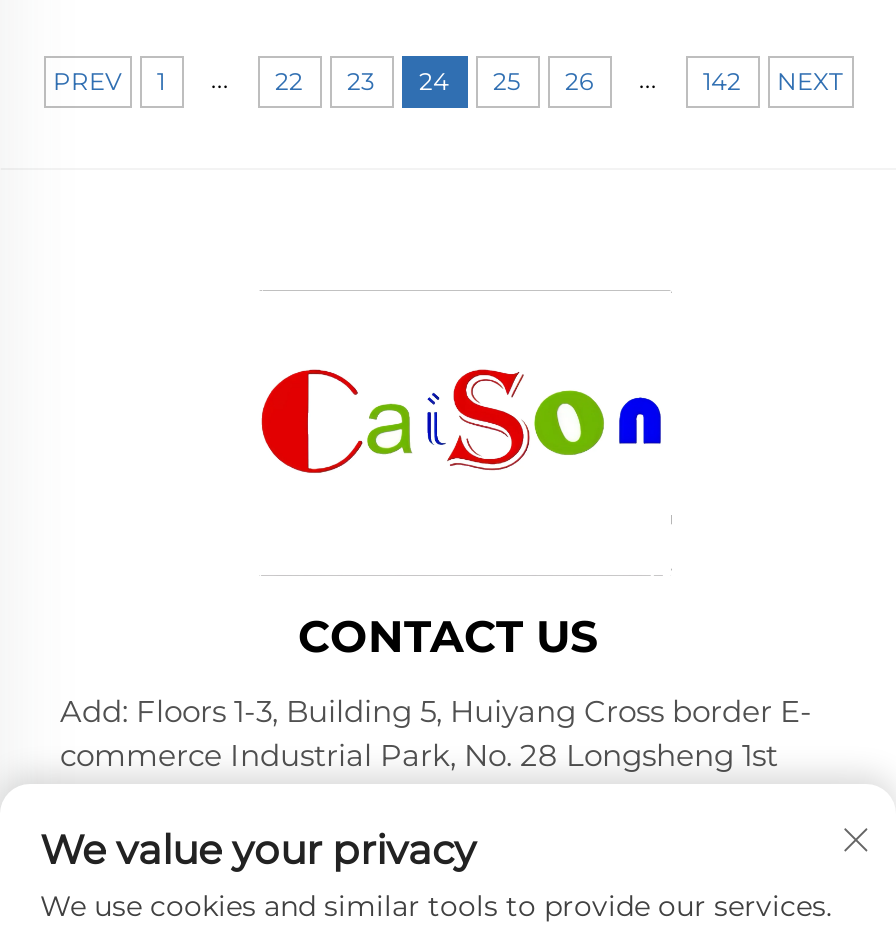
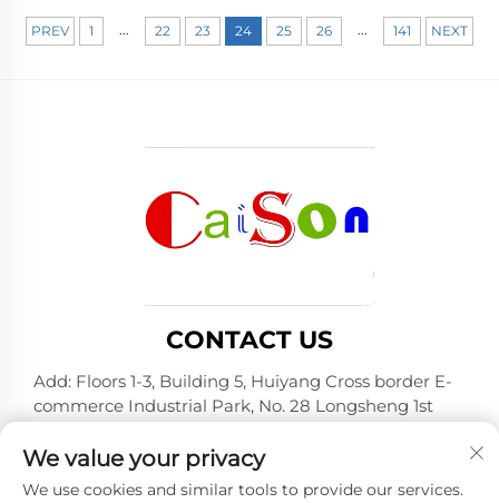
- 142
+ 141
